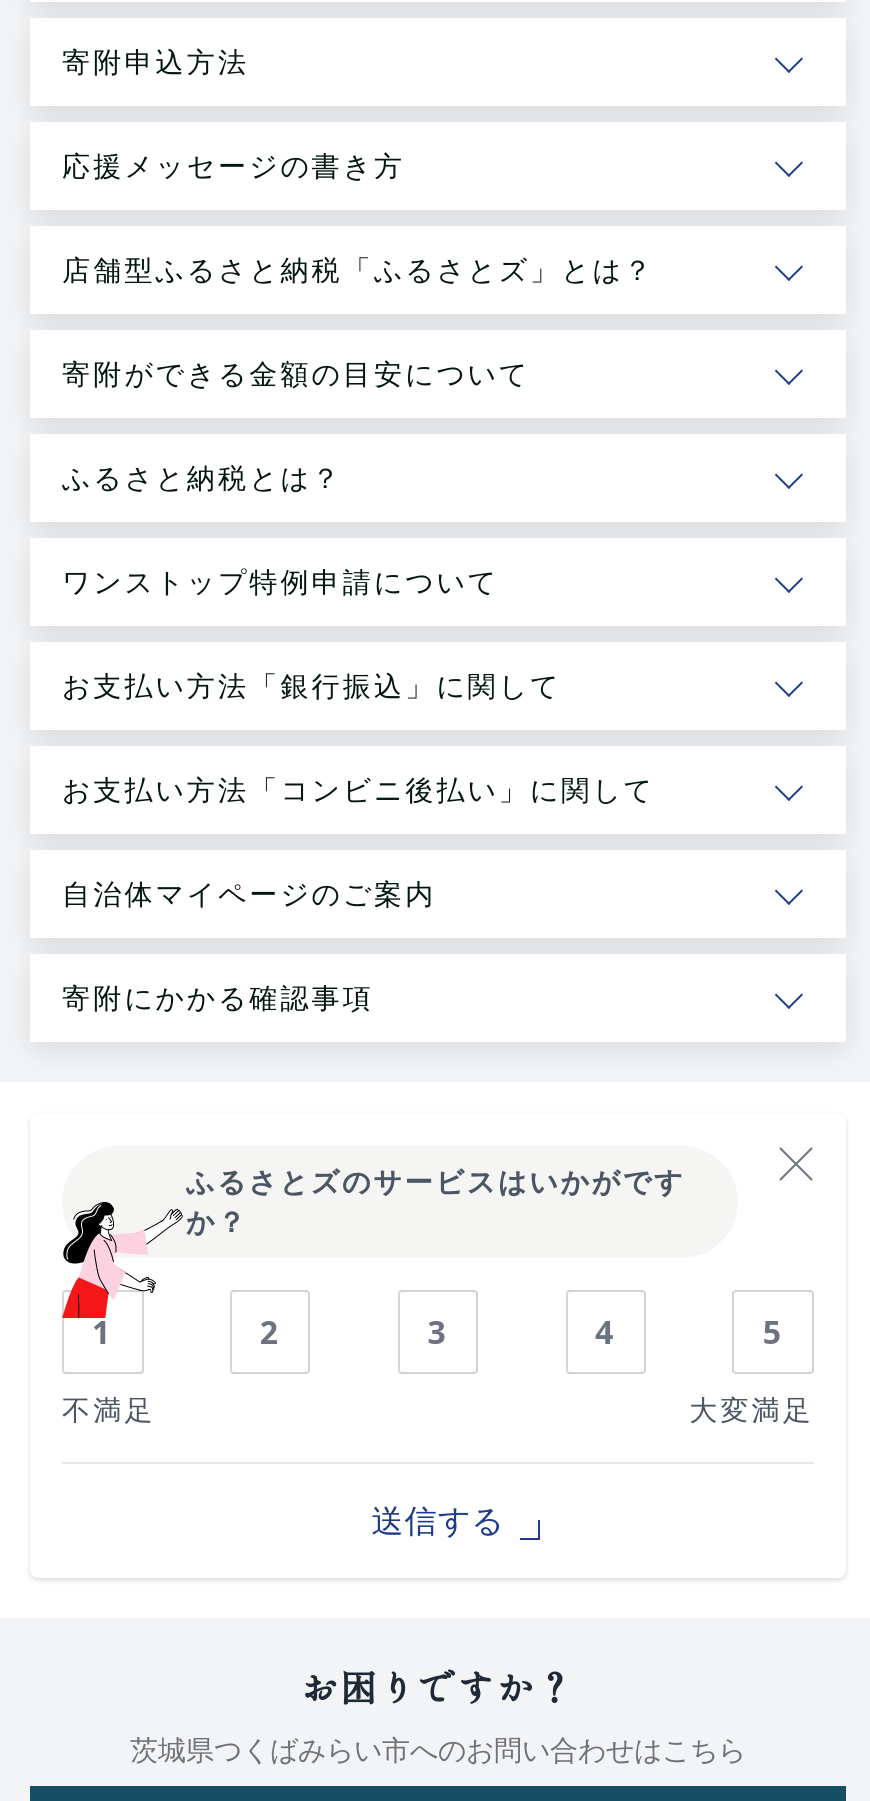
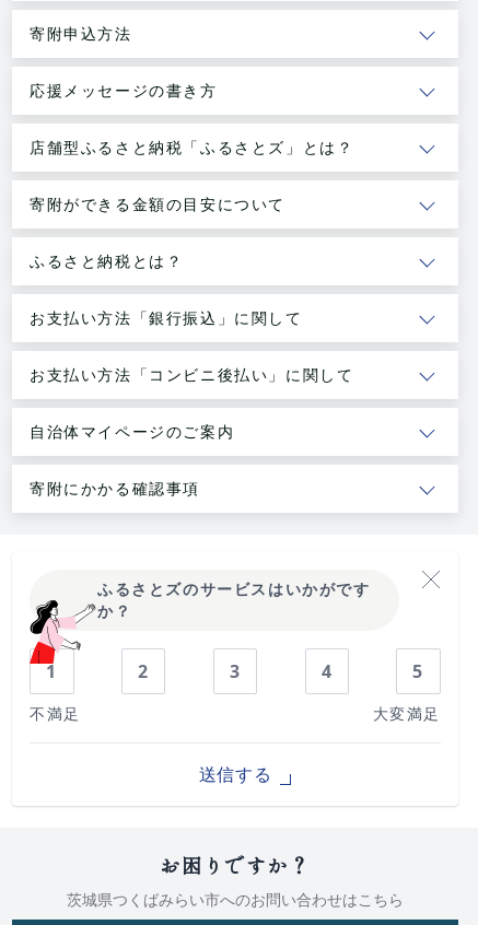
- ワンストップ特例申請について
